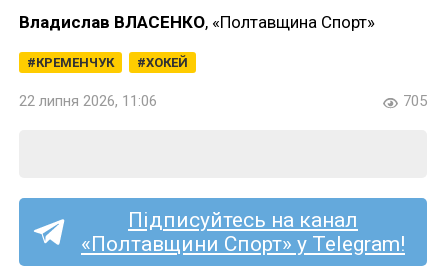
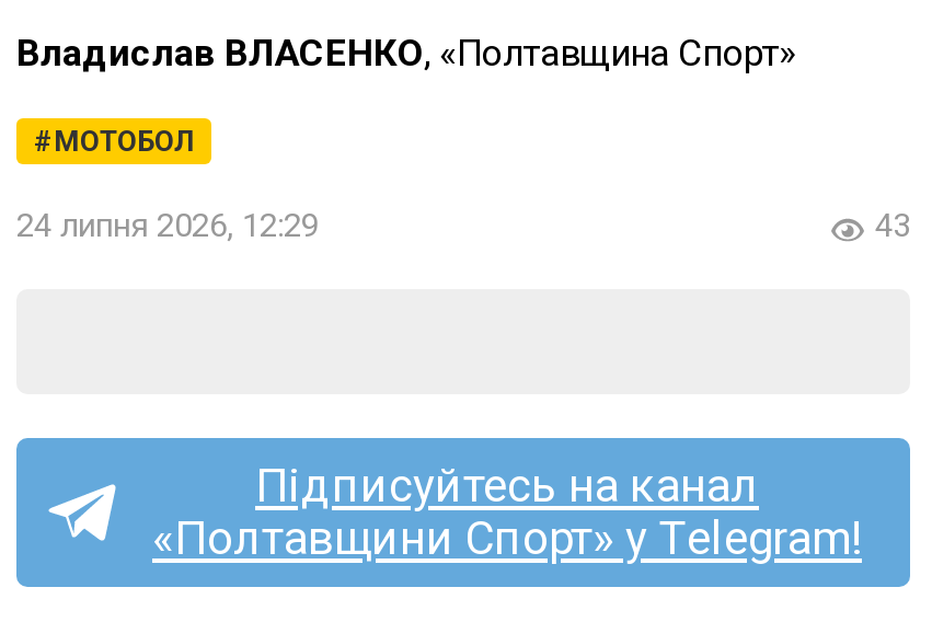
- КРЕМЕНЧУК
- ХОКЕЙ
+ МОТОБОЛ

- 22 липня 2026, 11:06
- 705
+ 24 липня 2026, 12:29
+ 43
